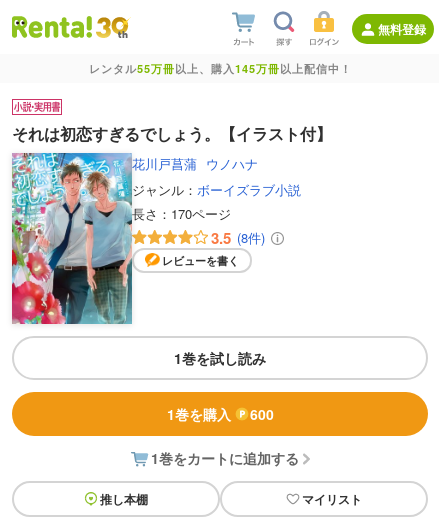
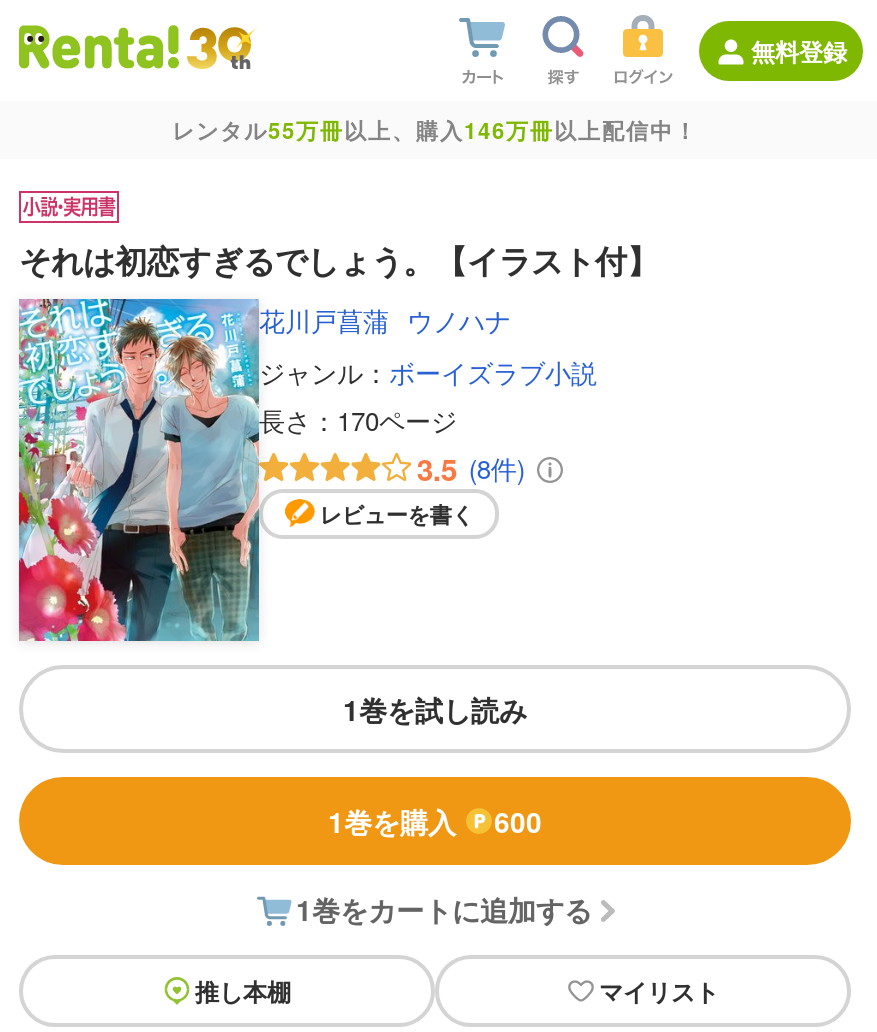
- レンタル55万冊以上、購入145万冊以上配信中！
+ レンタル55万冊以上、購入146万冊以上配信中！
